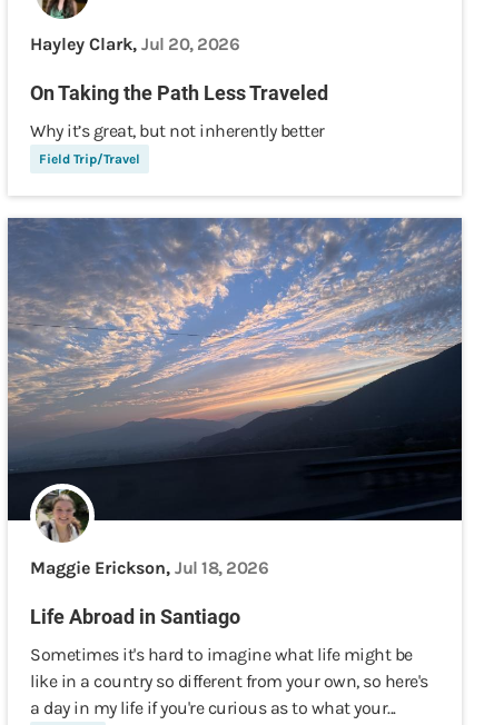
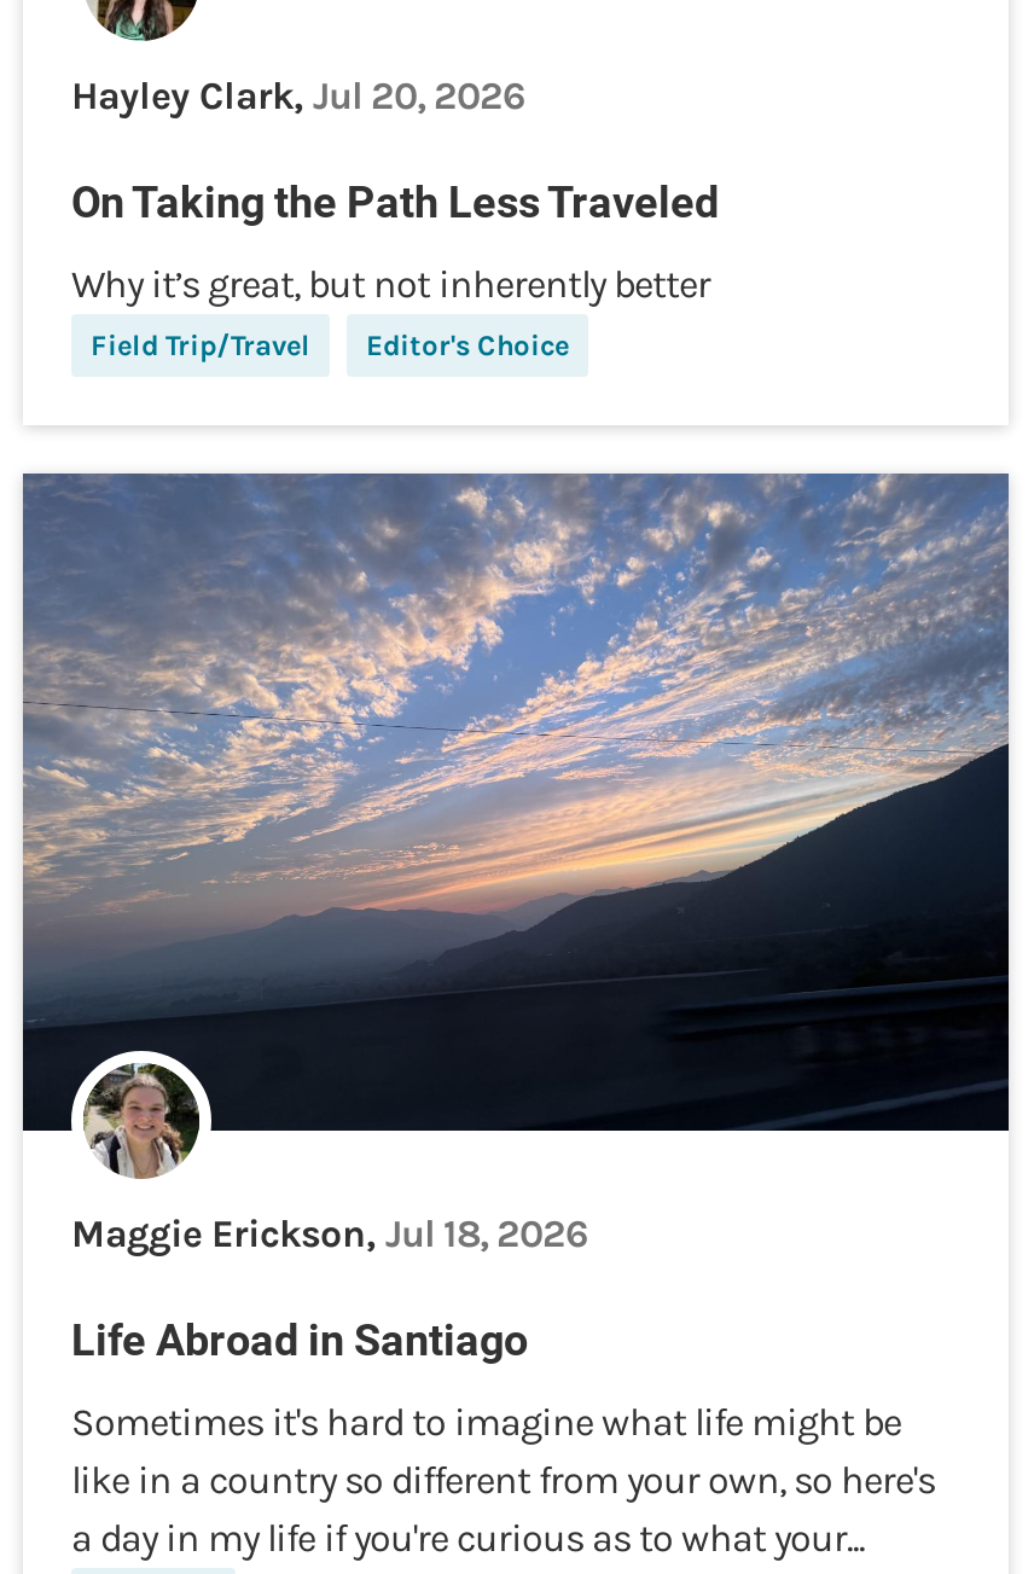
+ Editor's Choice
